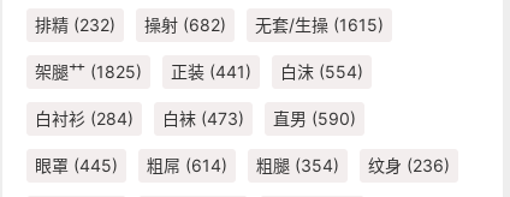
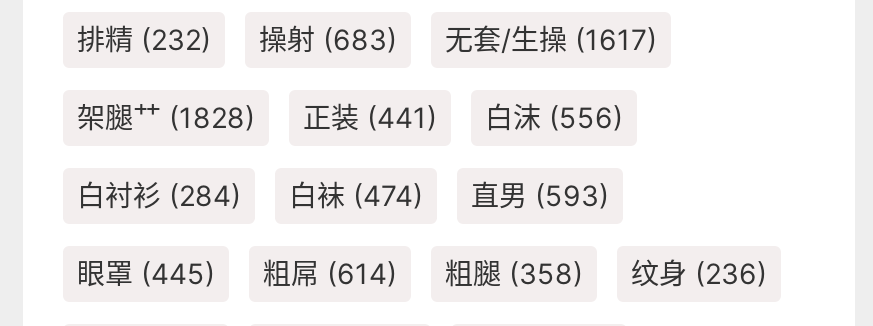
- 操射(682)
+ 操射(683)

- 无套/生操(1615)
+ 无套/生操(1617)

- 架腿艹(1825)
+ 架腿艹(1828)

- 白沫(554)
+ 白沫(556)

- 白袜(473)
+ 白袜(474)

- 直男(590)
+ 直男(593)

- 眼罩(445) 粗屌(614) 粗腿(354) 纹身(236)
+ 眼罩(445) 粗屌(614) 粗腿(358) 纹身(236)
